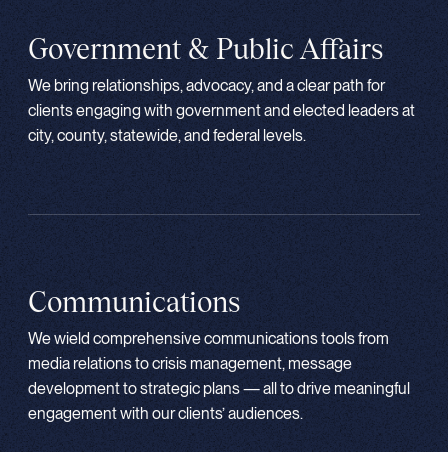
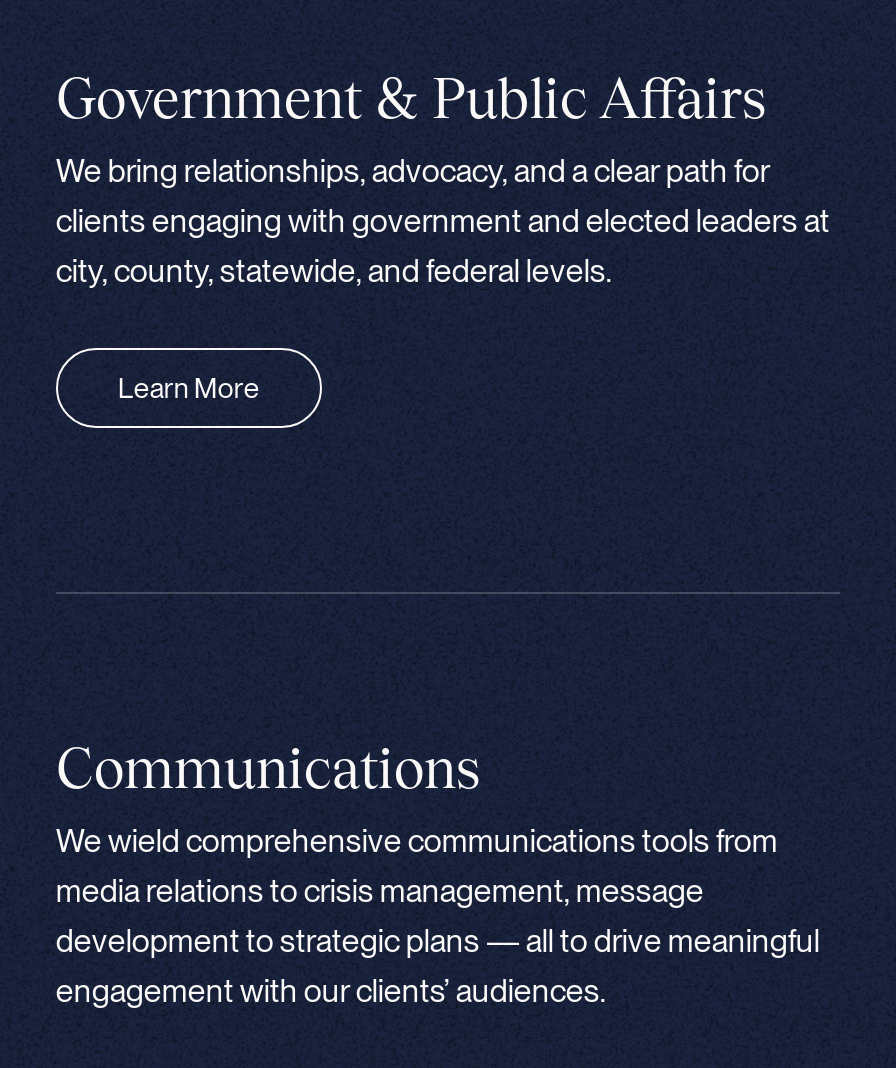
+ Learn More
